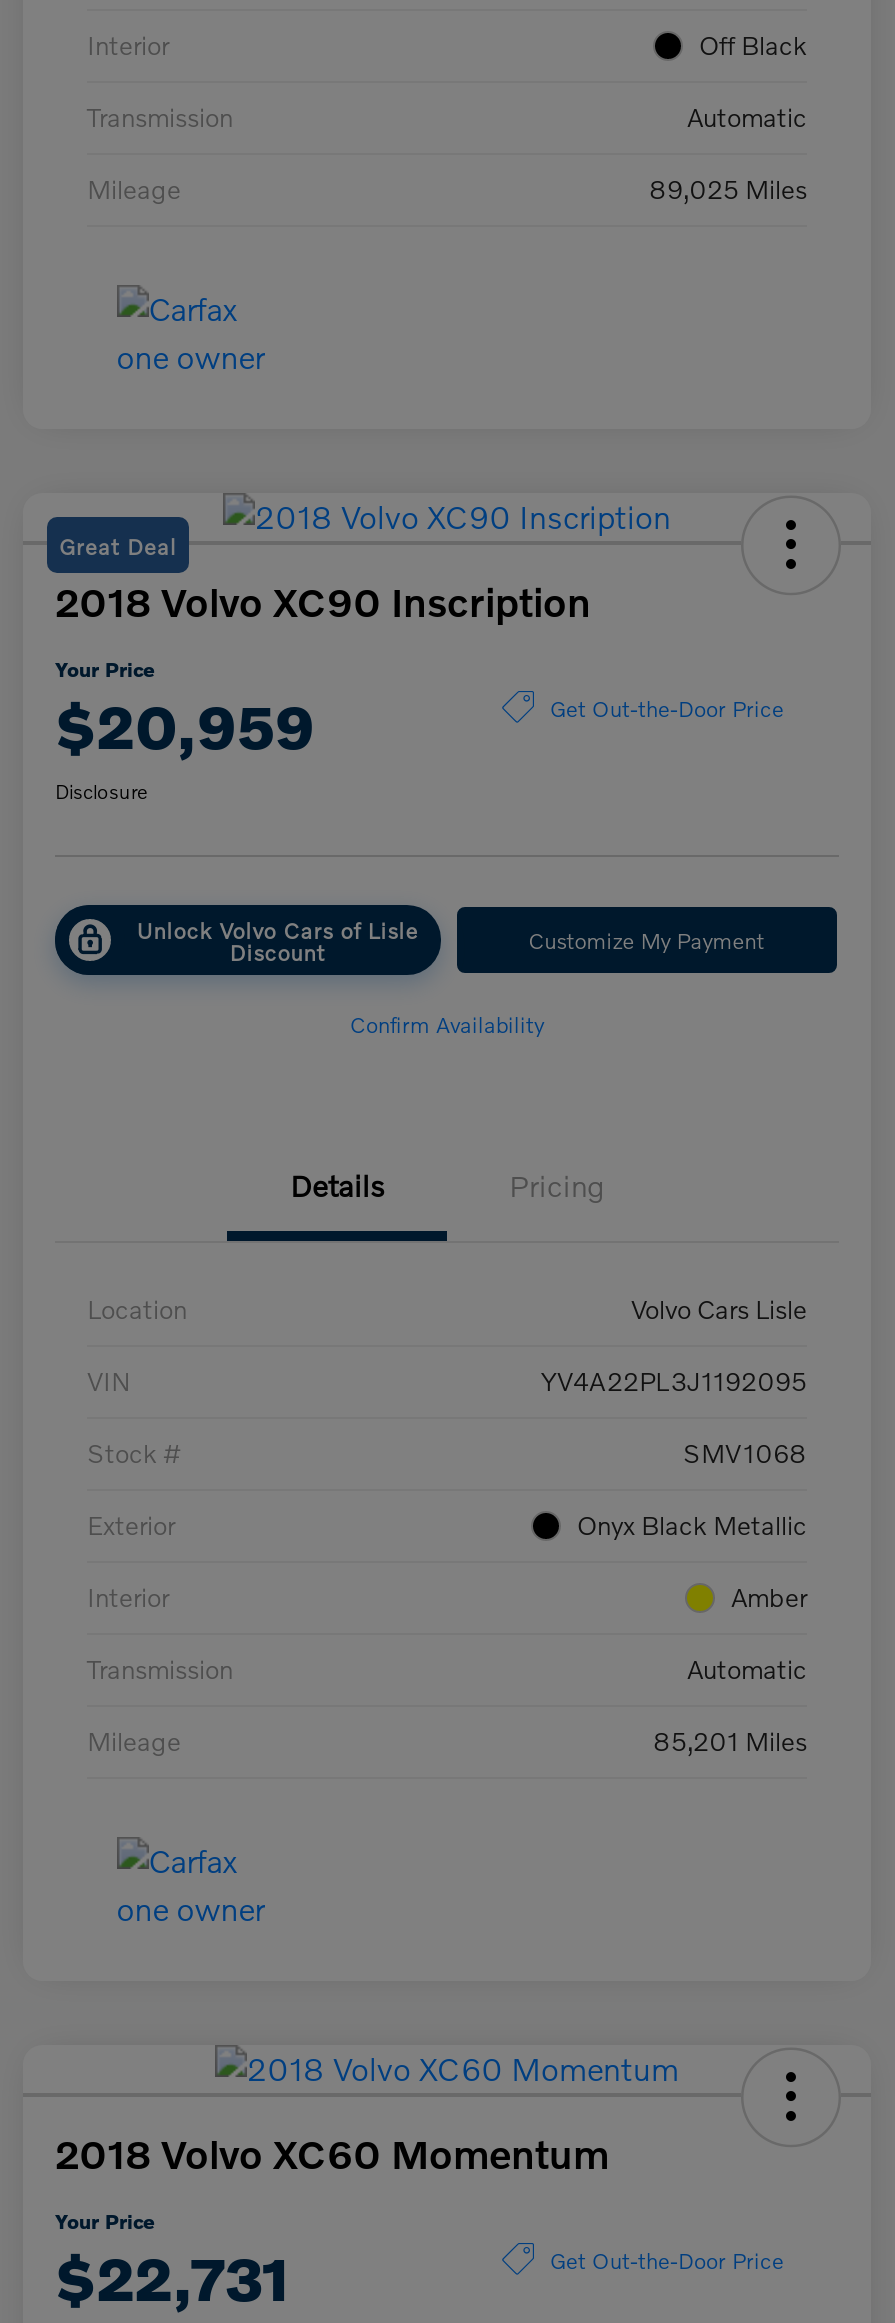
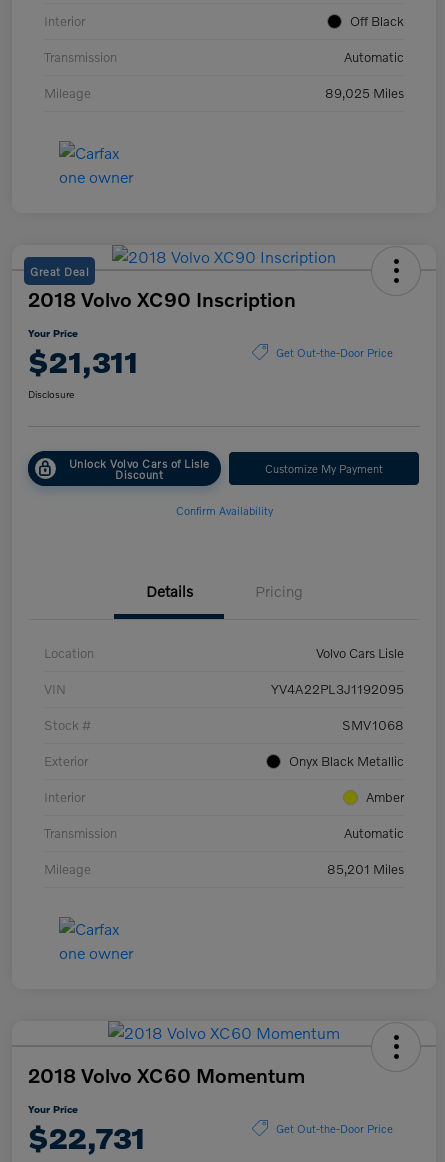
- $20,959
+ $21,311
